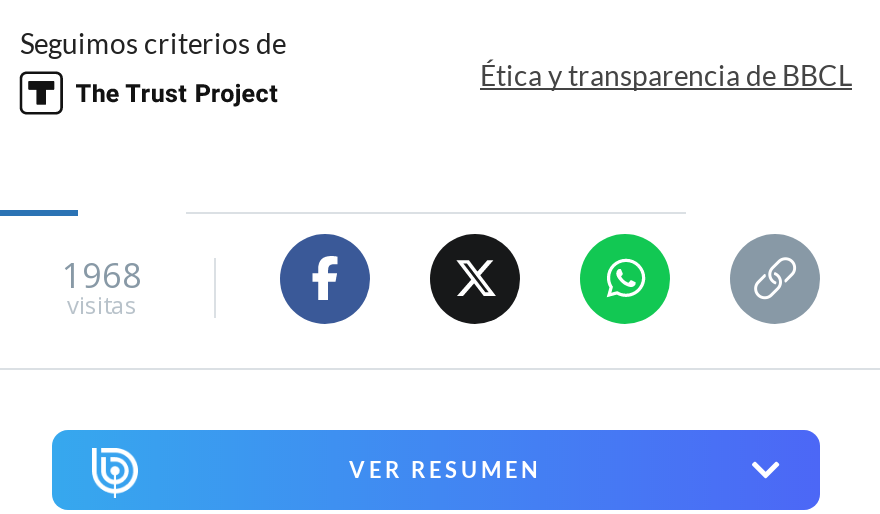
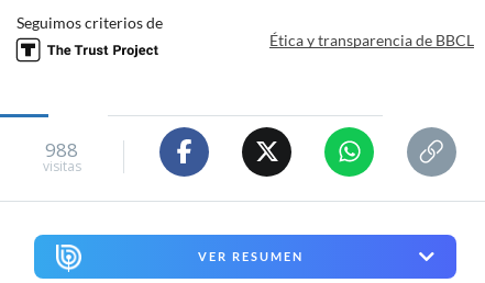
- 1968
+ 988
